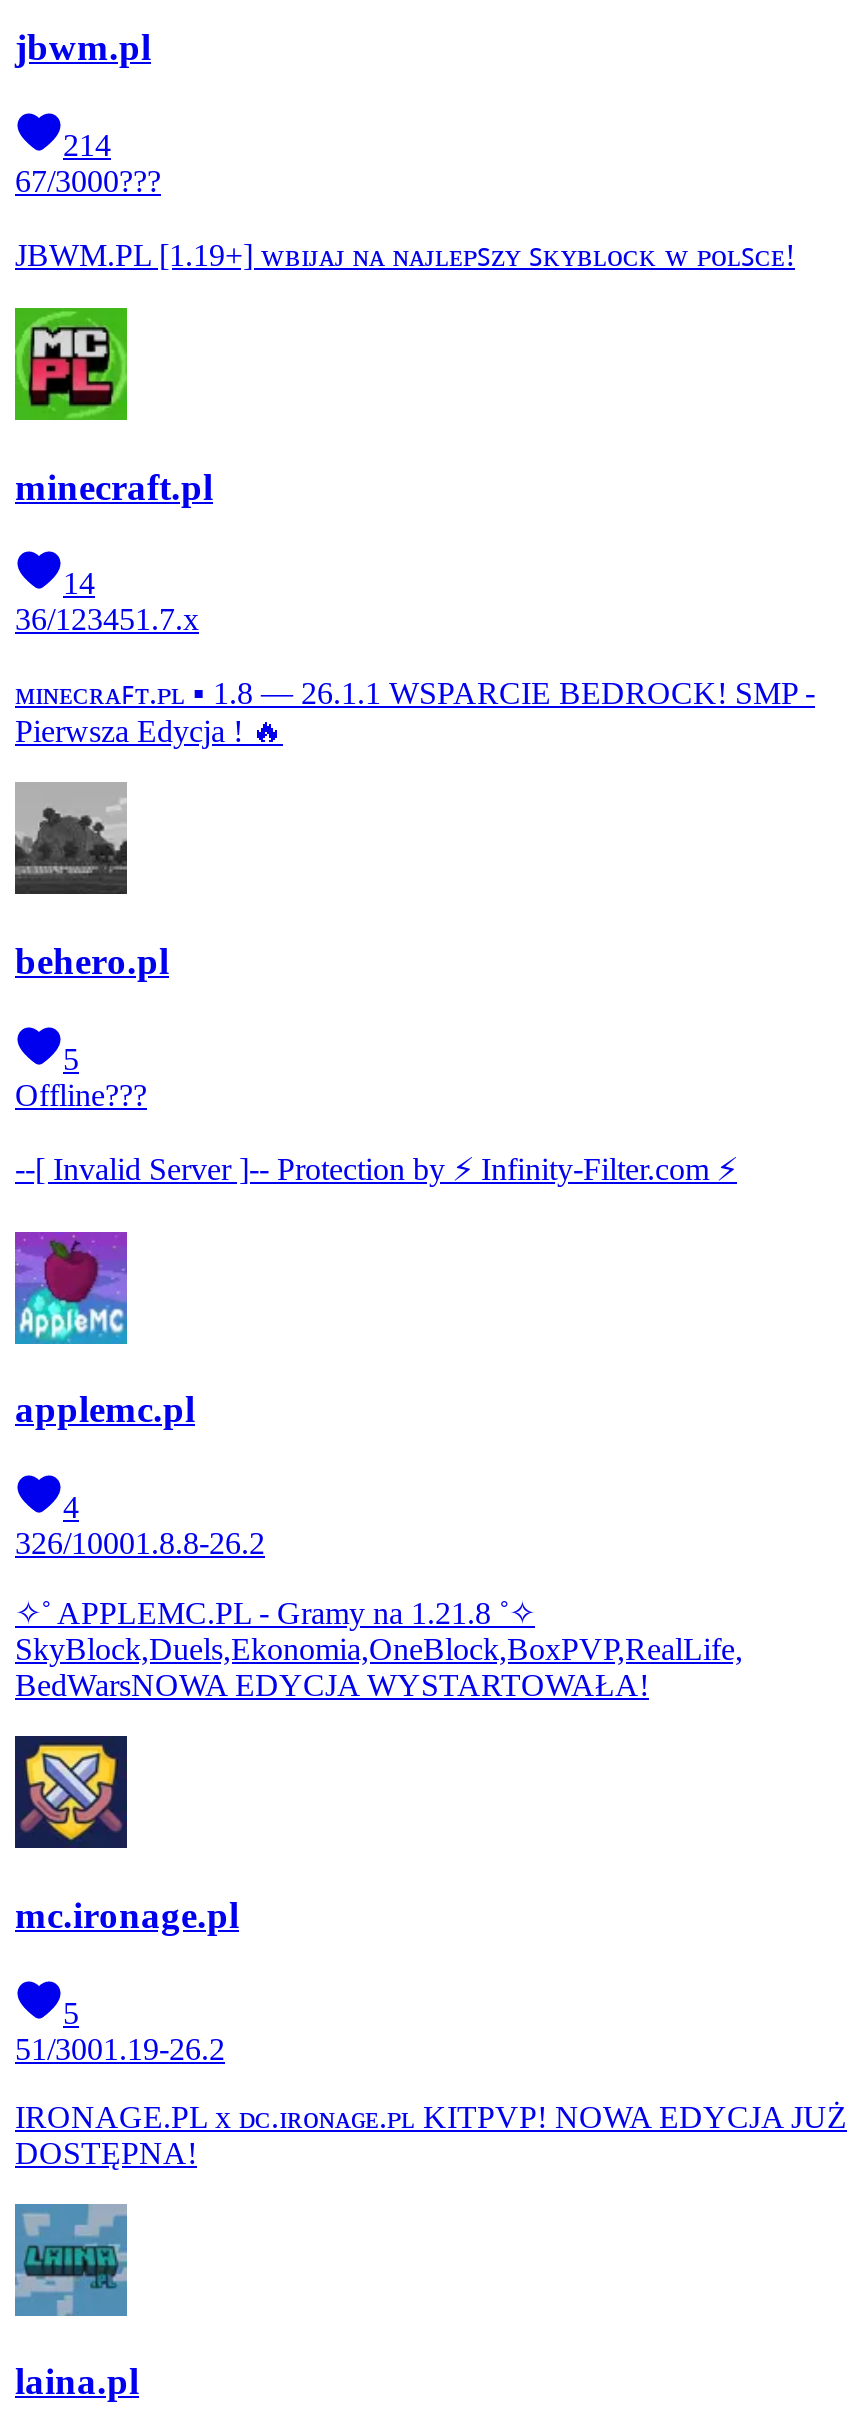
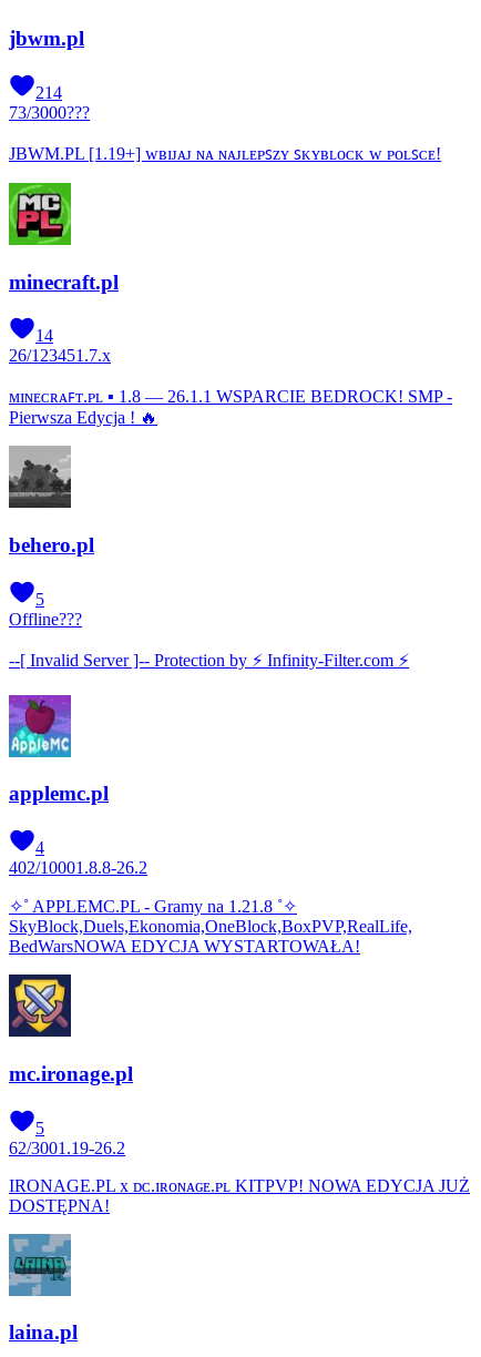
- 67/3000???
+ 73/3000???

- 36/123451.7.x
+ 26/123451.7.x

- 326/10001.8.8-26.2
+ 402/10001.8.8-26.2

- 51 / 3001.19-26.2
+ 62 / 3001.19-26.2
